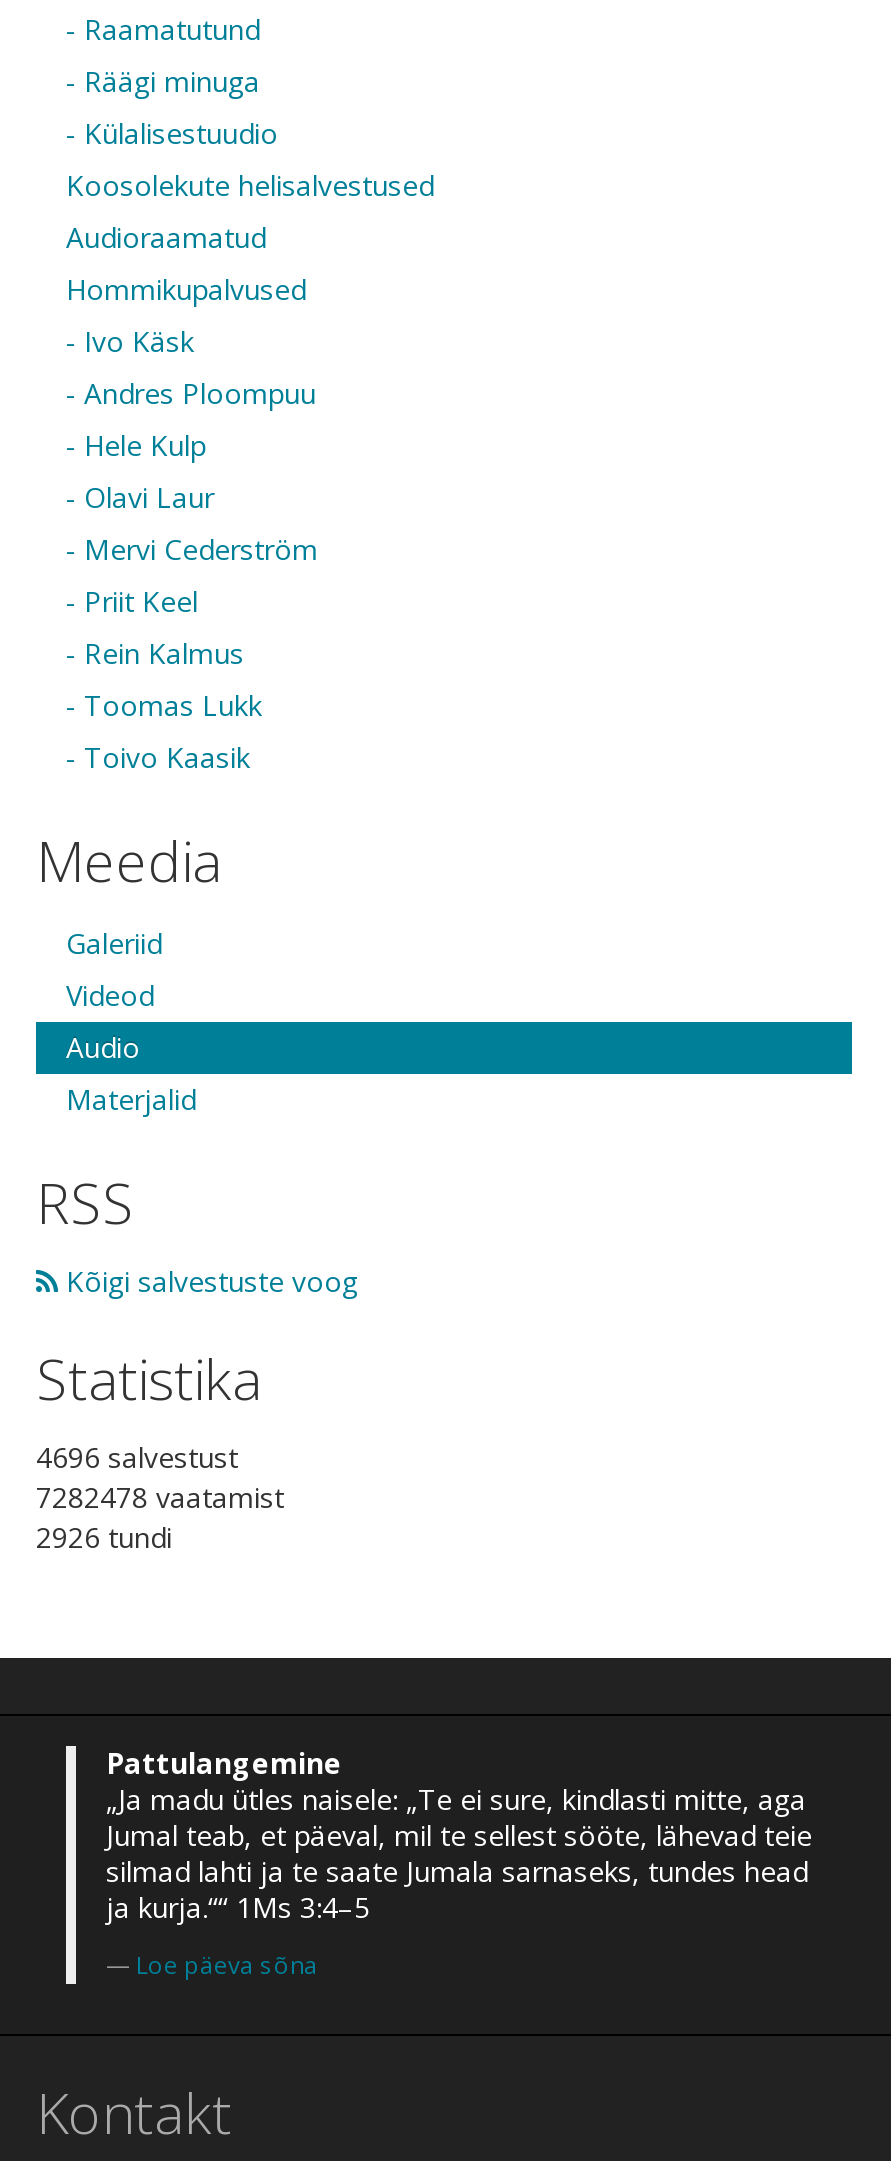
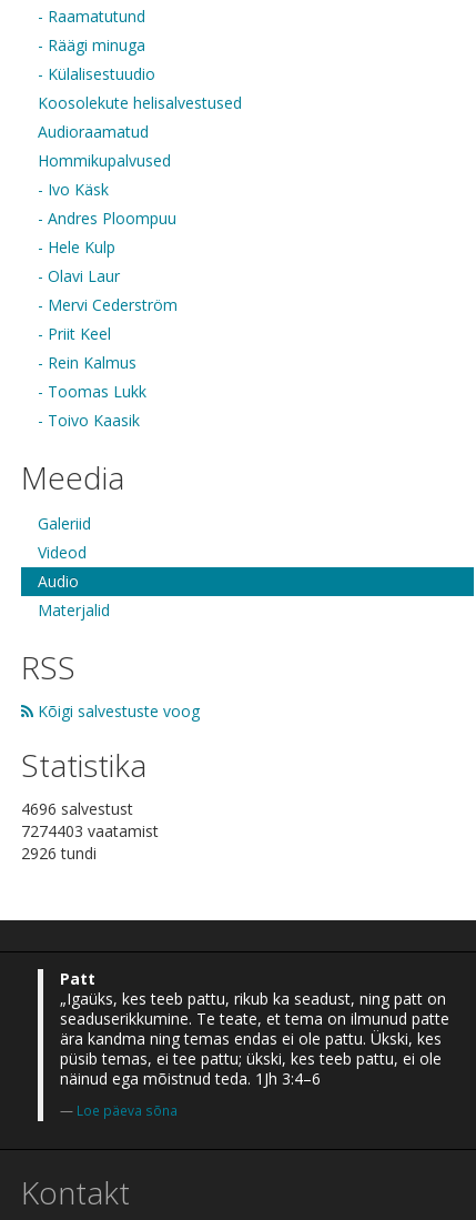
- 7282478 vaatamist
+ 7274403 vaatamist

- Pattulangemine
- „Ja madu ütles naisele: „Te ei sure, kindlasti mitte, aga
- Jumal teab, et päeval, mil te sellest sööte, lähevad teie
- silmad lahti ja te saate Jumala sarnaseks, tundes head
- ja kurja.““ 1Ms 3:4–5
+ Patt
+ „Igaüks, kes teeb pattu, rikub ka seadust, ning patt on
+ seaduserikkumine. Te teate, et tema on ilmunud patte
+ ära kandma ning temas endas ei ole pattu. Ükski, kes
+ püsib temas, ei tee pattu; ükski, kes teeb pattu, ei ole
+ näinud ega mõistnud teda. 1Jh 3:4–6
